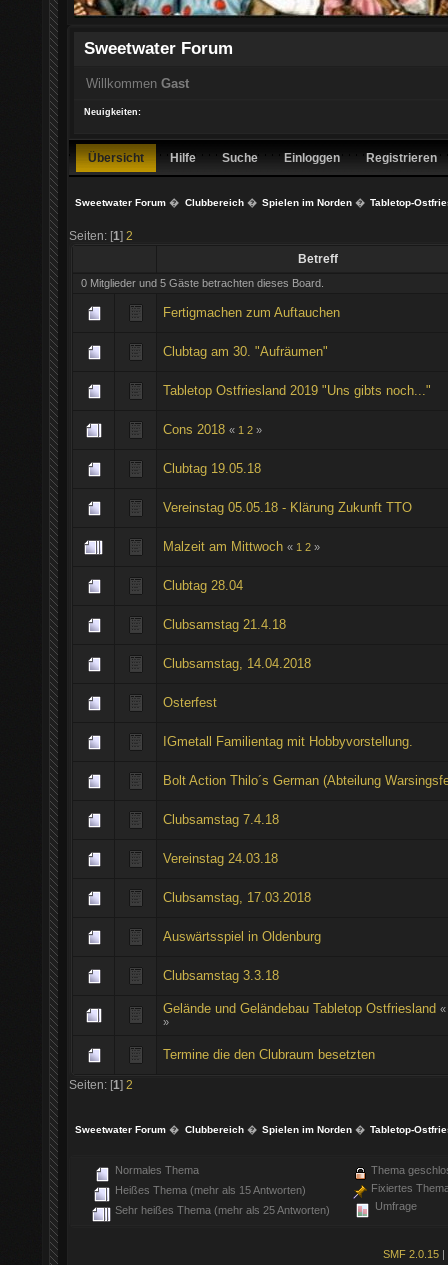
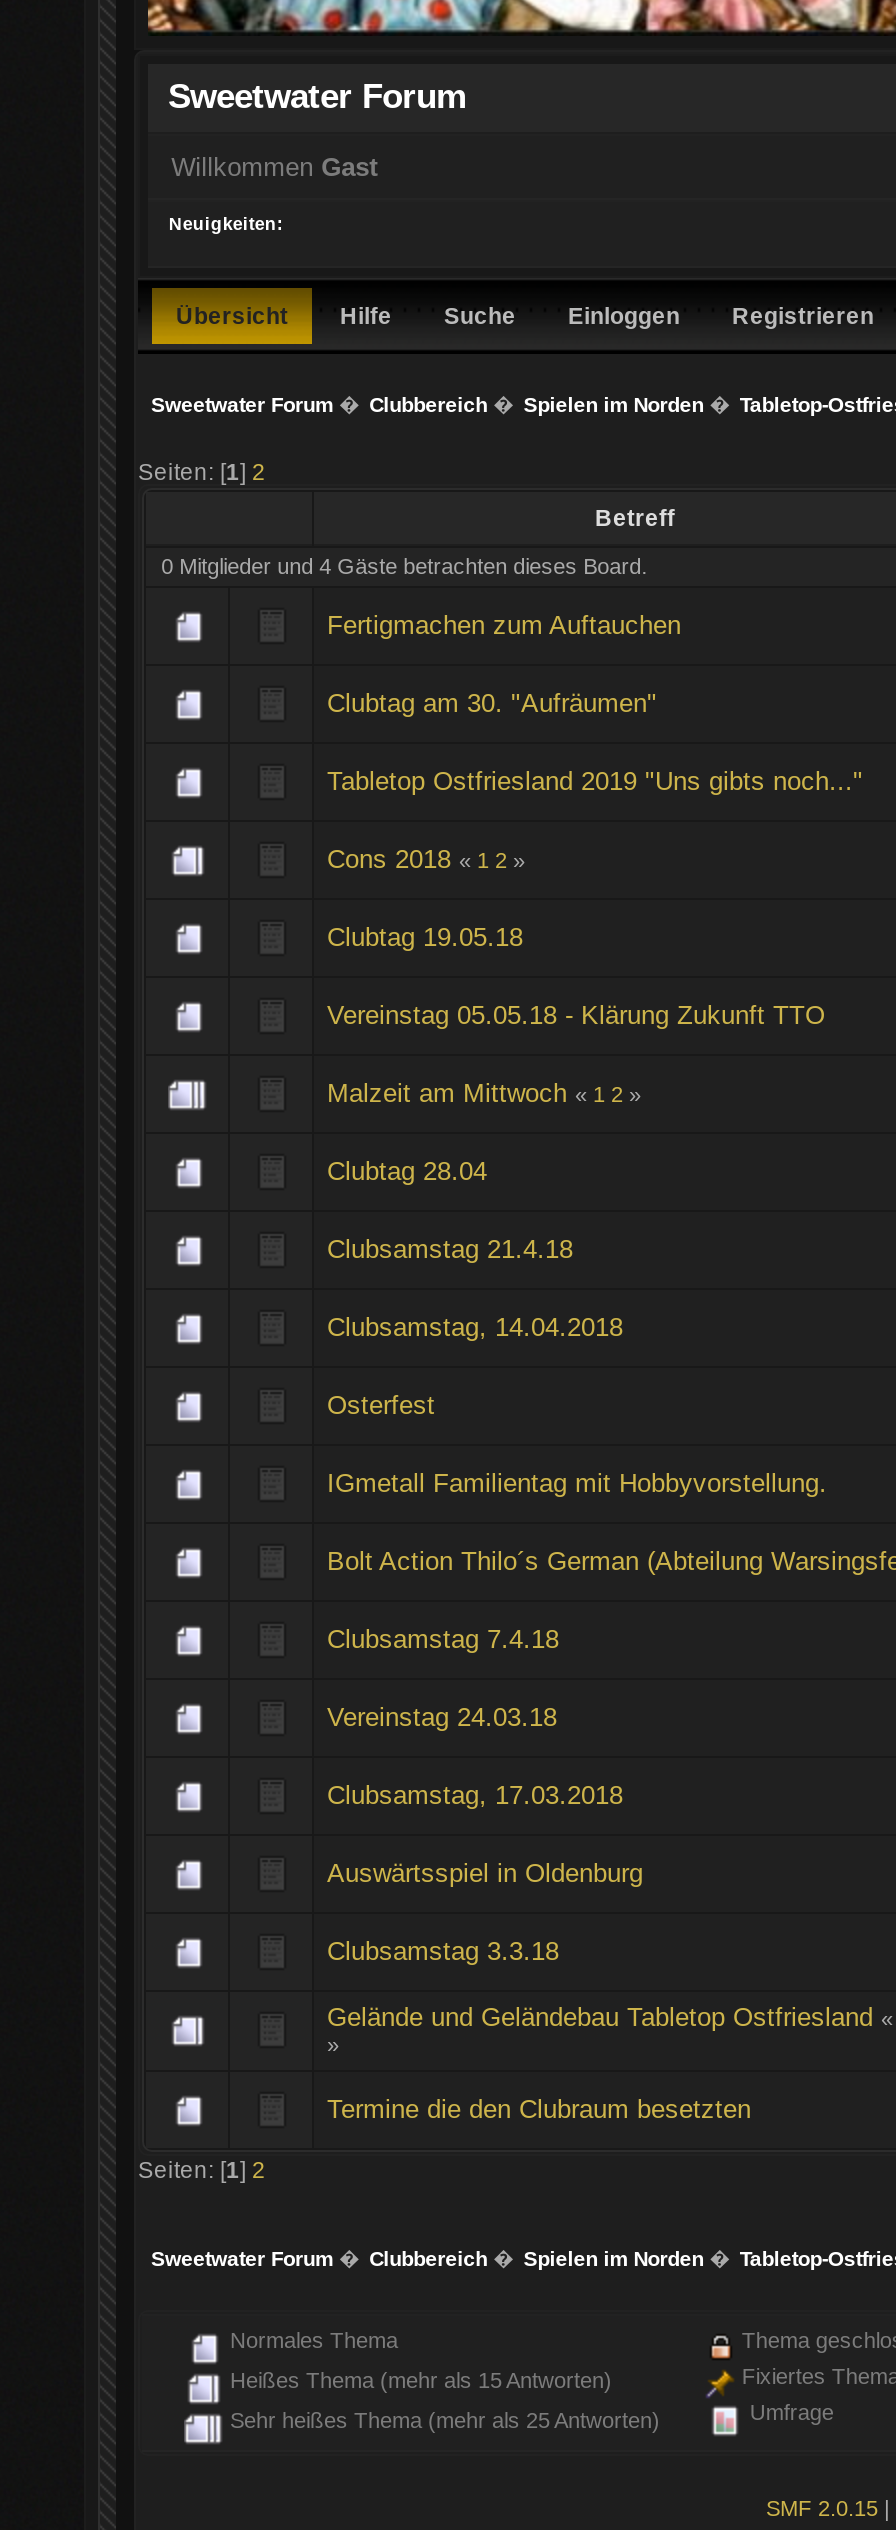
- 0 Mitglieder und 5 Gäste betrachten dieses Board.
+ 0 Mitglieder und 4 Gäste betrachten dieses Board.
